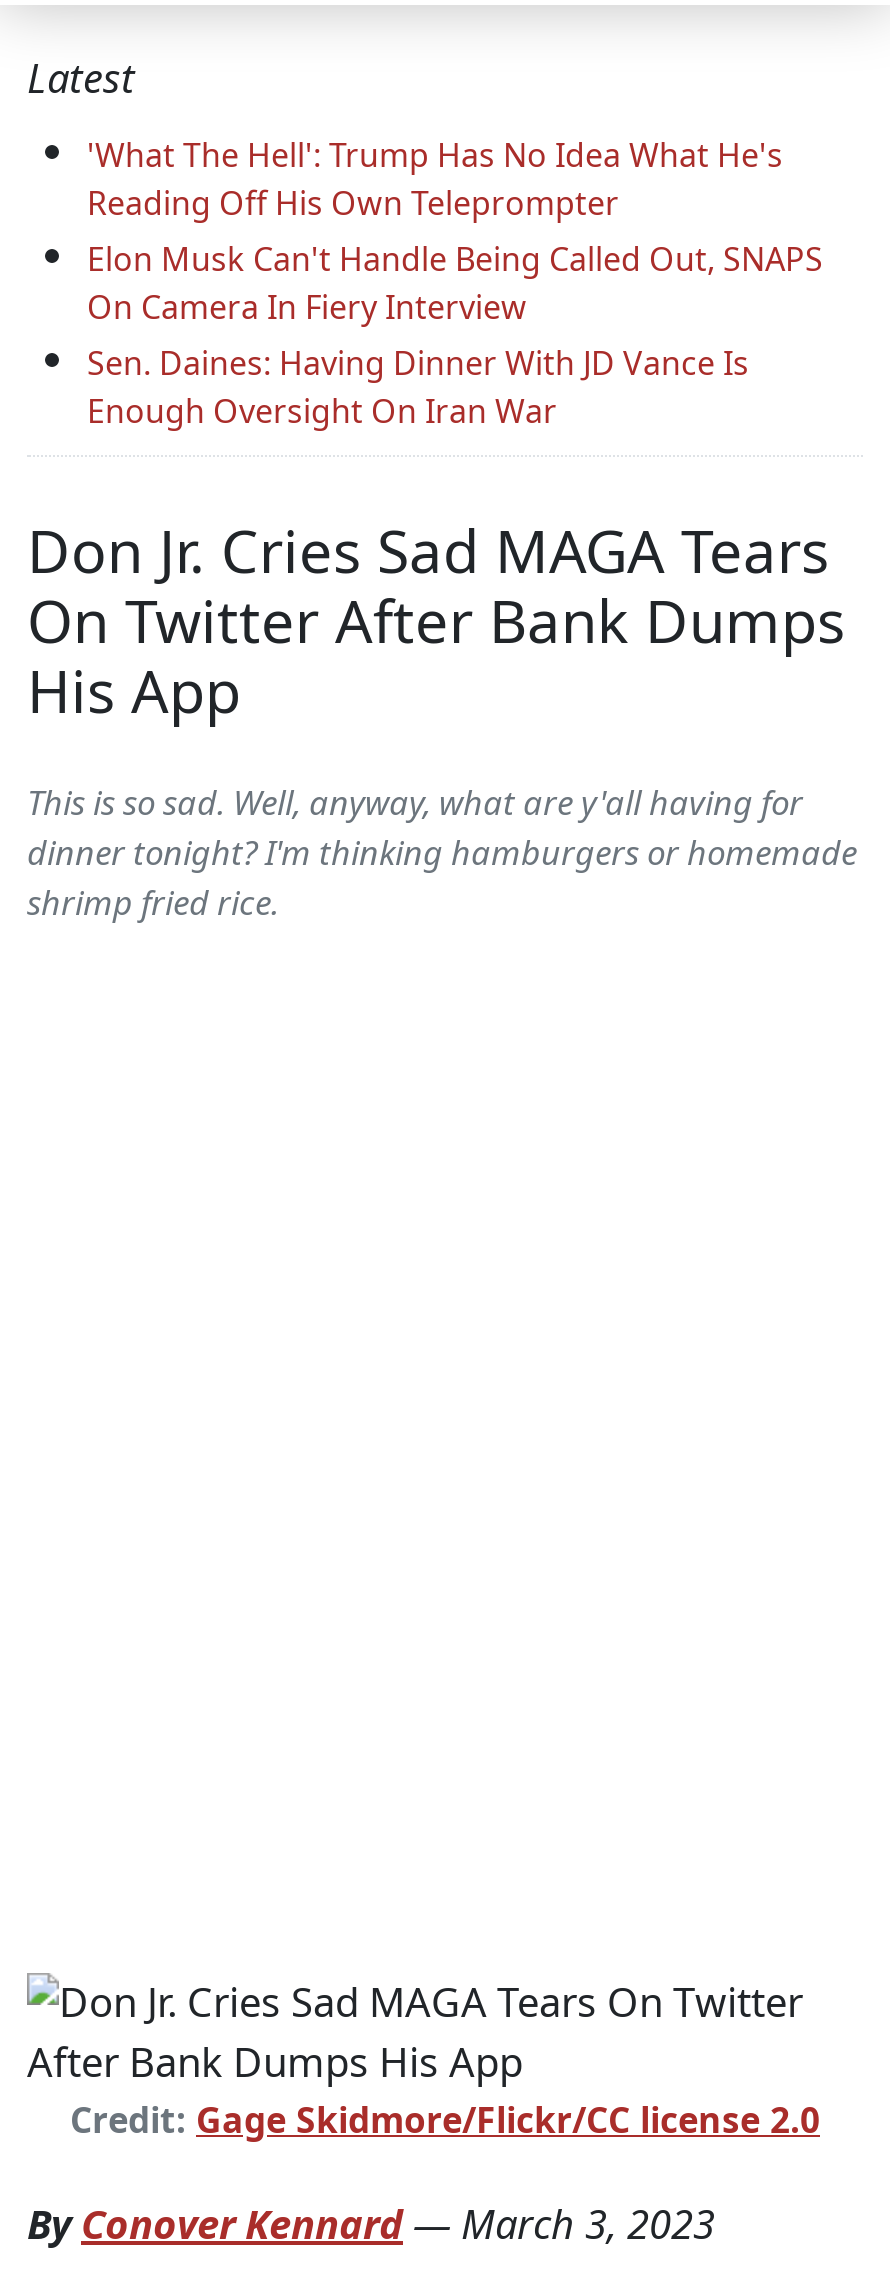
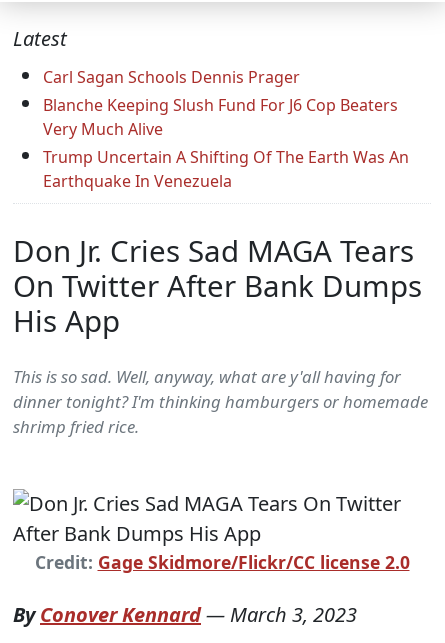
- 'What The Hell': Trump Has No Idea What He's
- Reading Off His Own Teleprompter
- Elon Musk Can't Handle Being Called Out, SNAPS
- On Camera In Fiery Interview
- Sen. Daines: Having Dinner With JD Vance Is
- Enough Oversight On Iran War
+ Carl Sagan Schools Dennis Prager
+ Blanche Keeping Slush Fund For J6 Cop Beaters
+ Very Much Alive
+ Trump Uncertain A Shifting Of The Earth Was An
+ Earthquake In Venezuela
